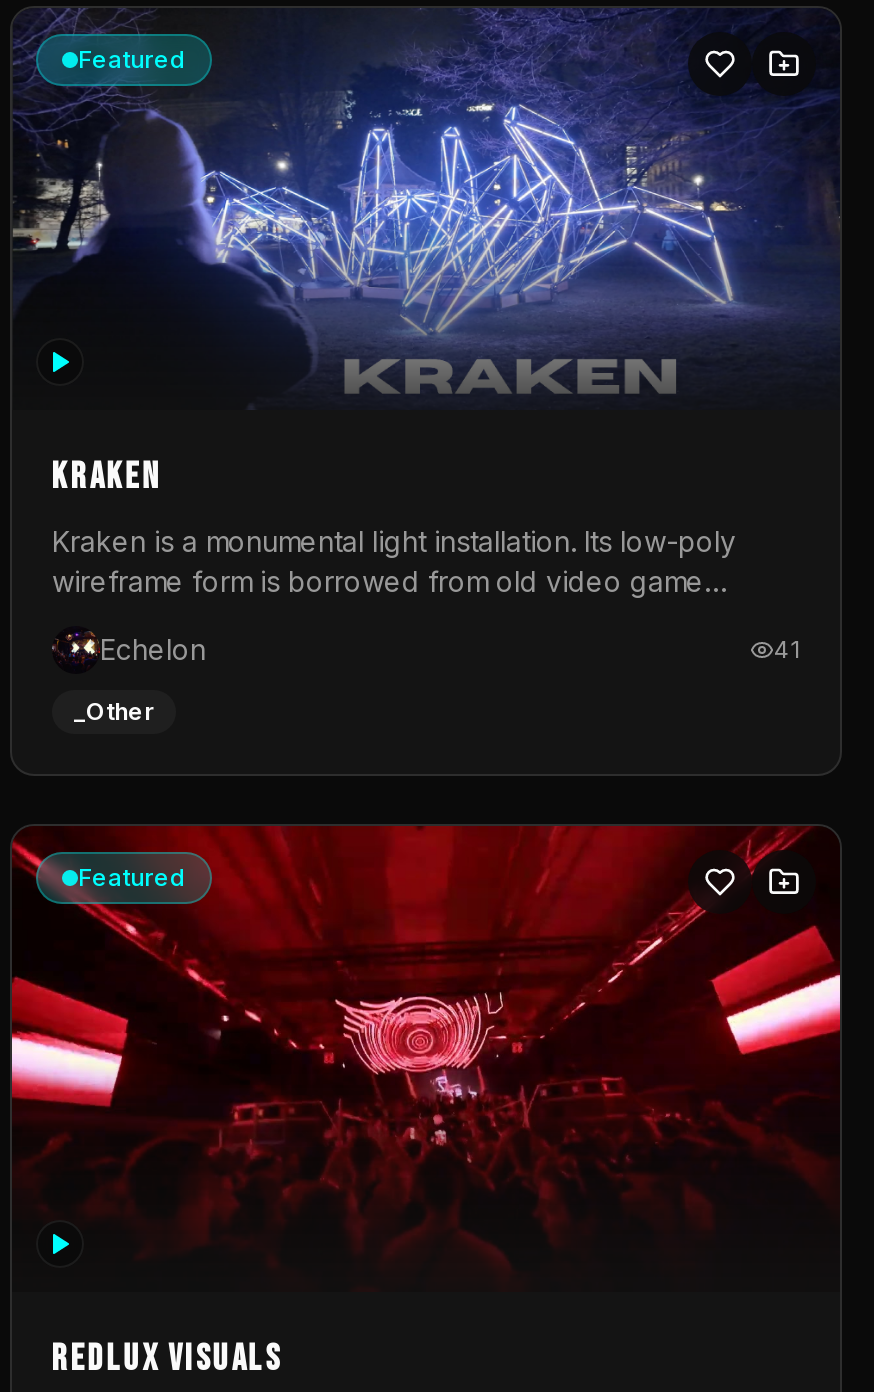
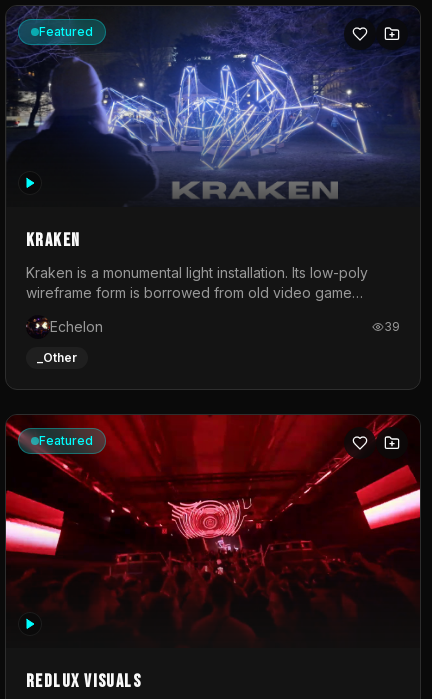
- 41
+ 39
